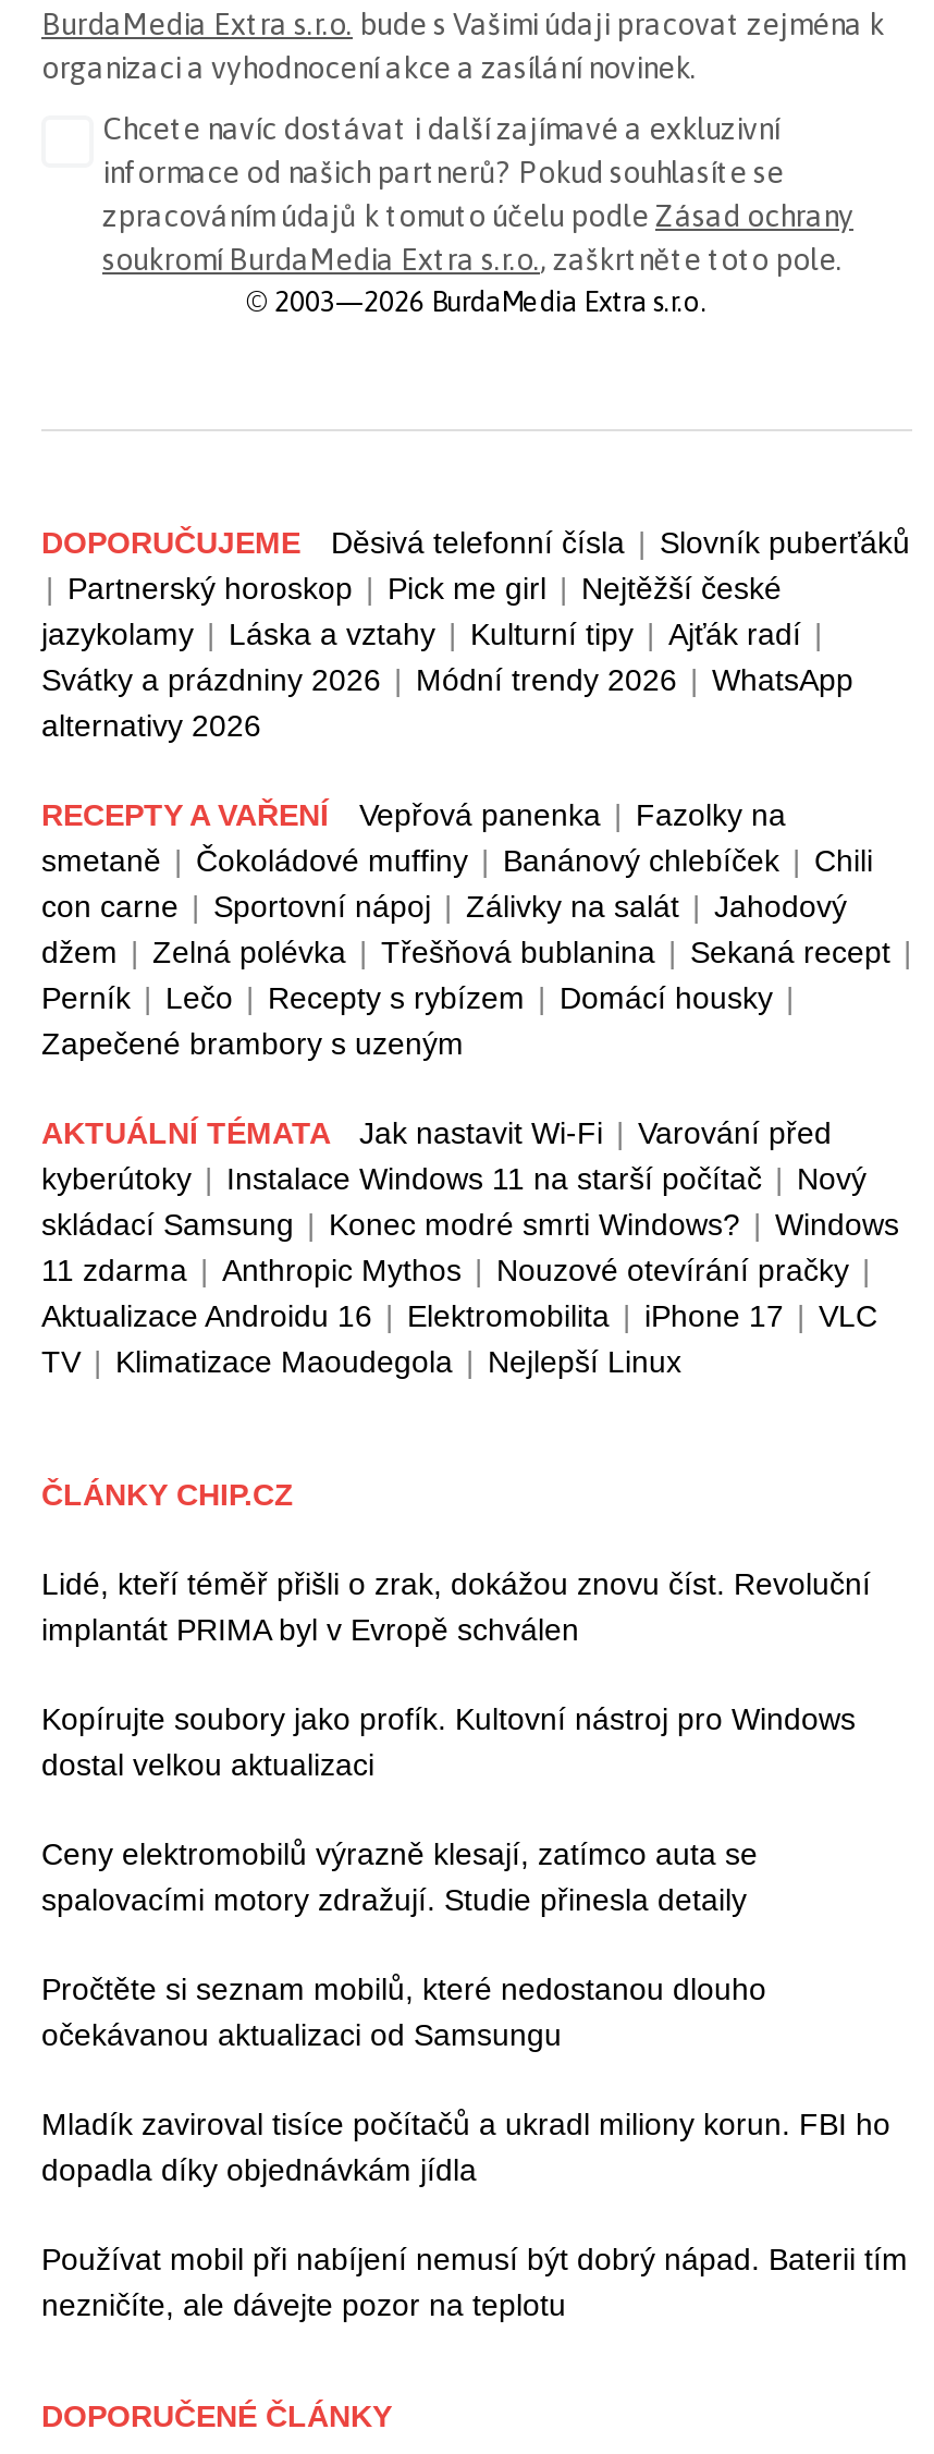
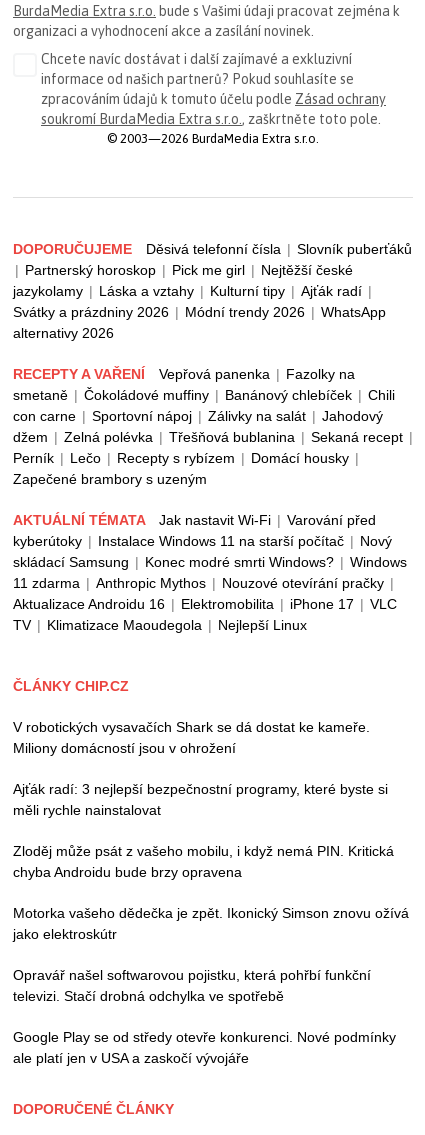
- Lidé, kteří téměř přišli o zrak, dokážou znovu číst. Revoluční
- implantát PRIMA byl v Evropě schválen
+ V robotických vysavačích Shark se dá dostat ke kameře.
+ Miliony domácností jsou v ohrožení

- Kopírujte soubory jako profík. Kultovní nástroj pro Windows
- dostal velkou aktualizaci
+ Ajťák radí: 3 nejlepší bezpečnostní programy, které byste si
+ měli rychle nainstalovat

- Ceny elektromobilů výrazně klesají, zatímco auta se
- spalovacími motory zdražují. Studie přinesla detaily
+ Zloděj může psát z vašeho mobilu, i když nemá PIN. Kritická
+ chyba Androidu bude brzy opravena

- Pročtěte si seznam mobilů, které nedostanou dlouho
- očekávanou aktualizaci od Samsungu
+ Motorka vašeho dědečka je zpět. Ikonický Simson znovu ožívá
+ jako elektroskútr

- Mladík zaviroval tisíce počítačů a ukradl miliony korun. FBI ho
- dopadla díky objednávkám jídla
+ Opravář našel softwarovou pojistku, která pohřbí funkční
+ televizi. Stačí drobná odchylka ve spotřebě

- Používat mobil při nabíjení nemusí být dobrý nápad. Baterii tím
- nezničíte, ale dávejte pozor na teplotu
+ Google Play se od středy otevře konkurenci. Nové podmínky
+ ale platí jen v USA a zaskočí vývojáře
